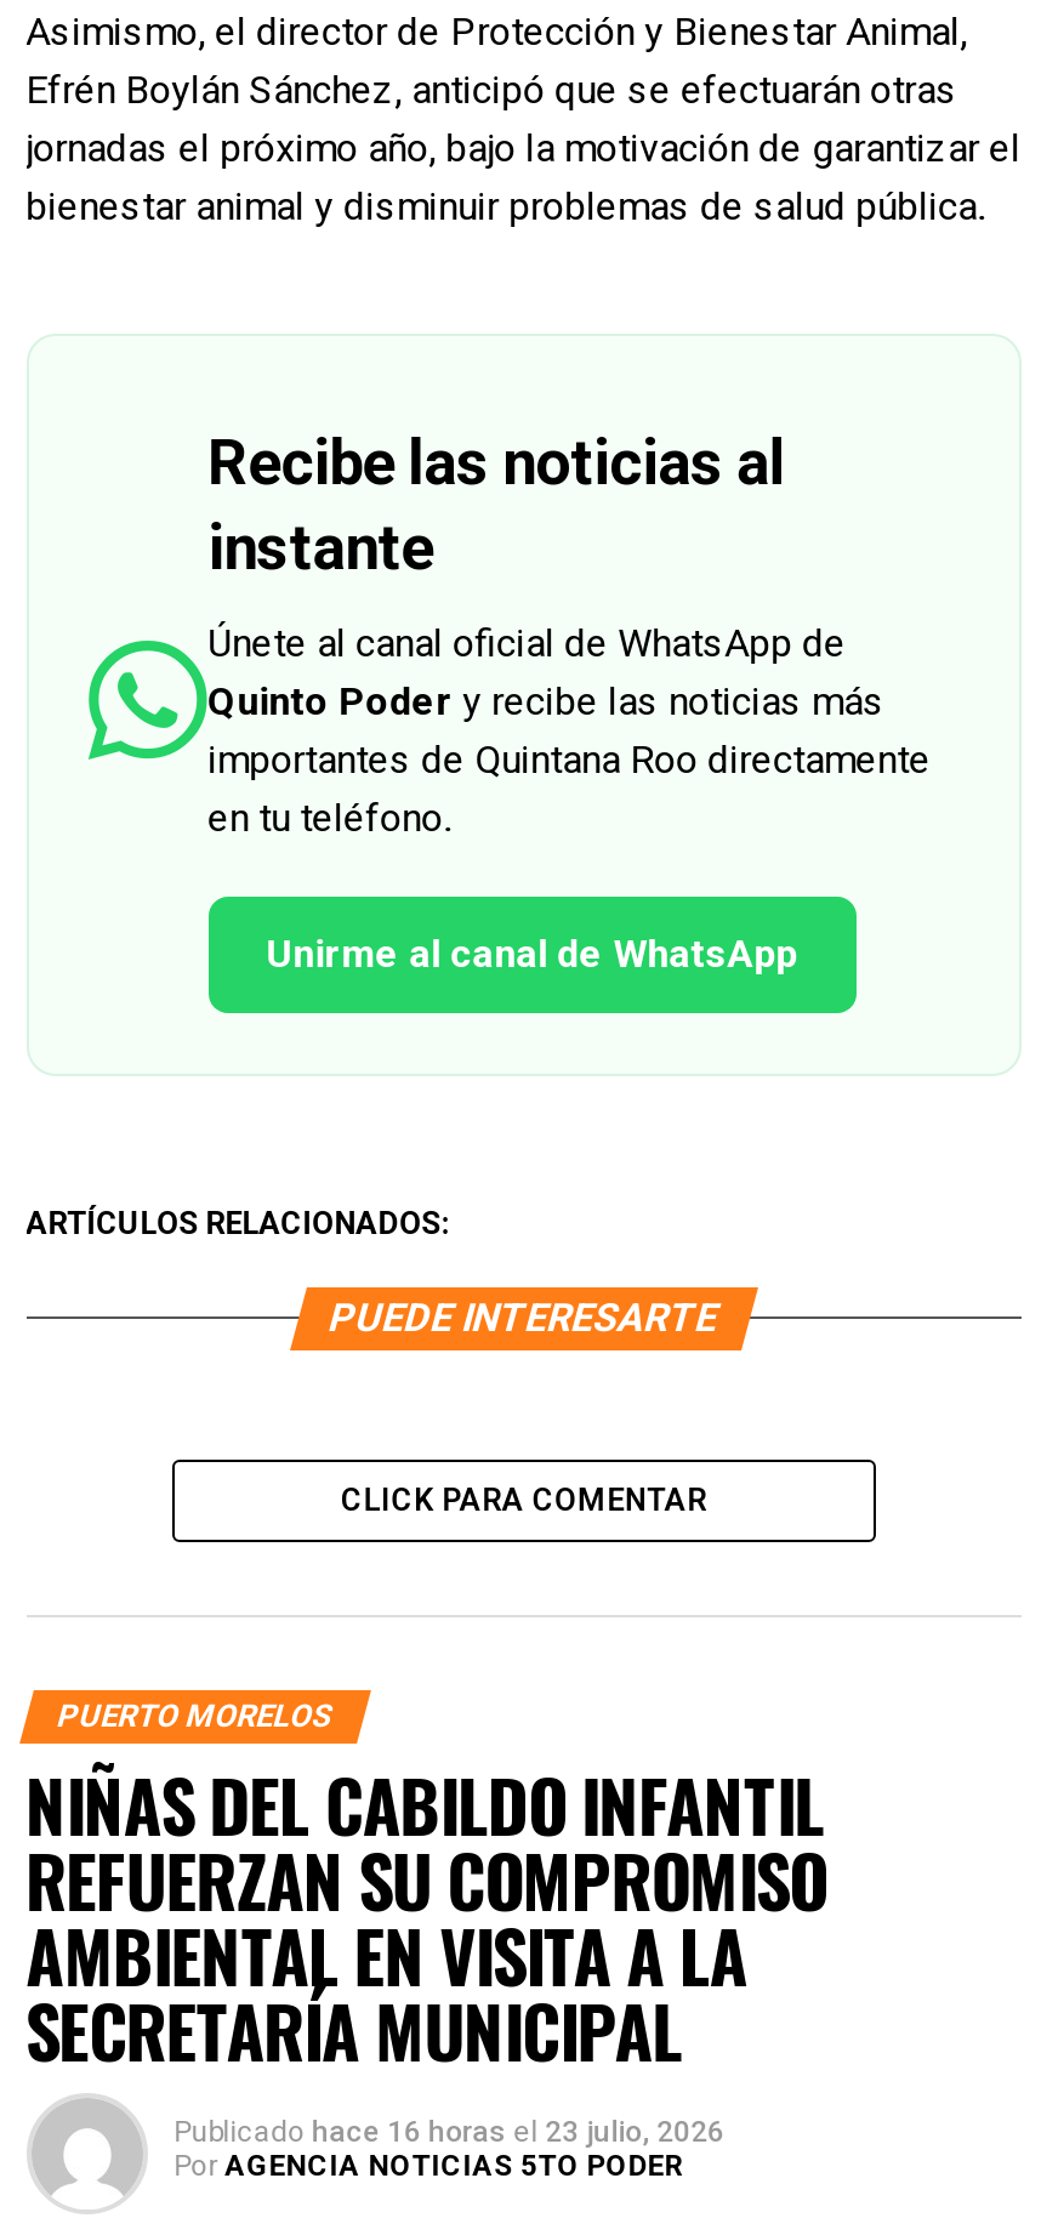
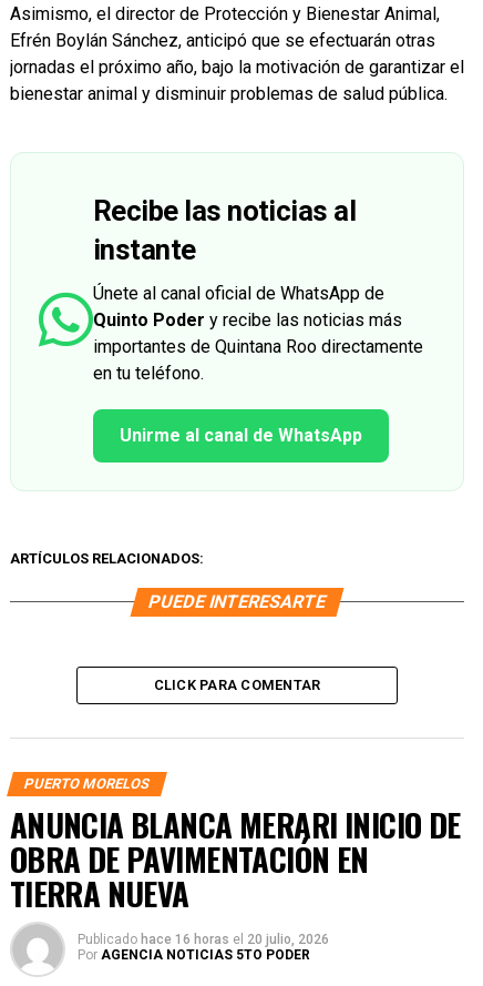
- NIÑAS DEL CABILDO INFANTIL
- REFUERZAN SU COMPROMISO
- AMBIENTAL EN VISITA A LA
- SECRETARÍA MUNICIPAL
- Publicado hace 16 horas el 23 julio, 2026
+ ANUNCIA BLANCA MERARI INICIO DE
+ OBRA DE PAVIMENTACIÓN EN
+ TIERRA NUEVA
+ Publicado hace 16 horas el 20 julio, 2026
